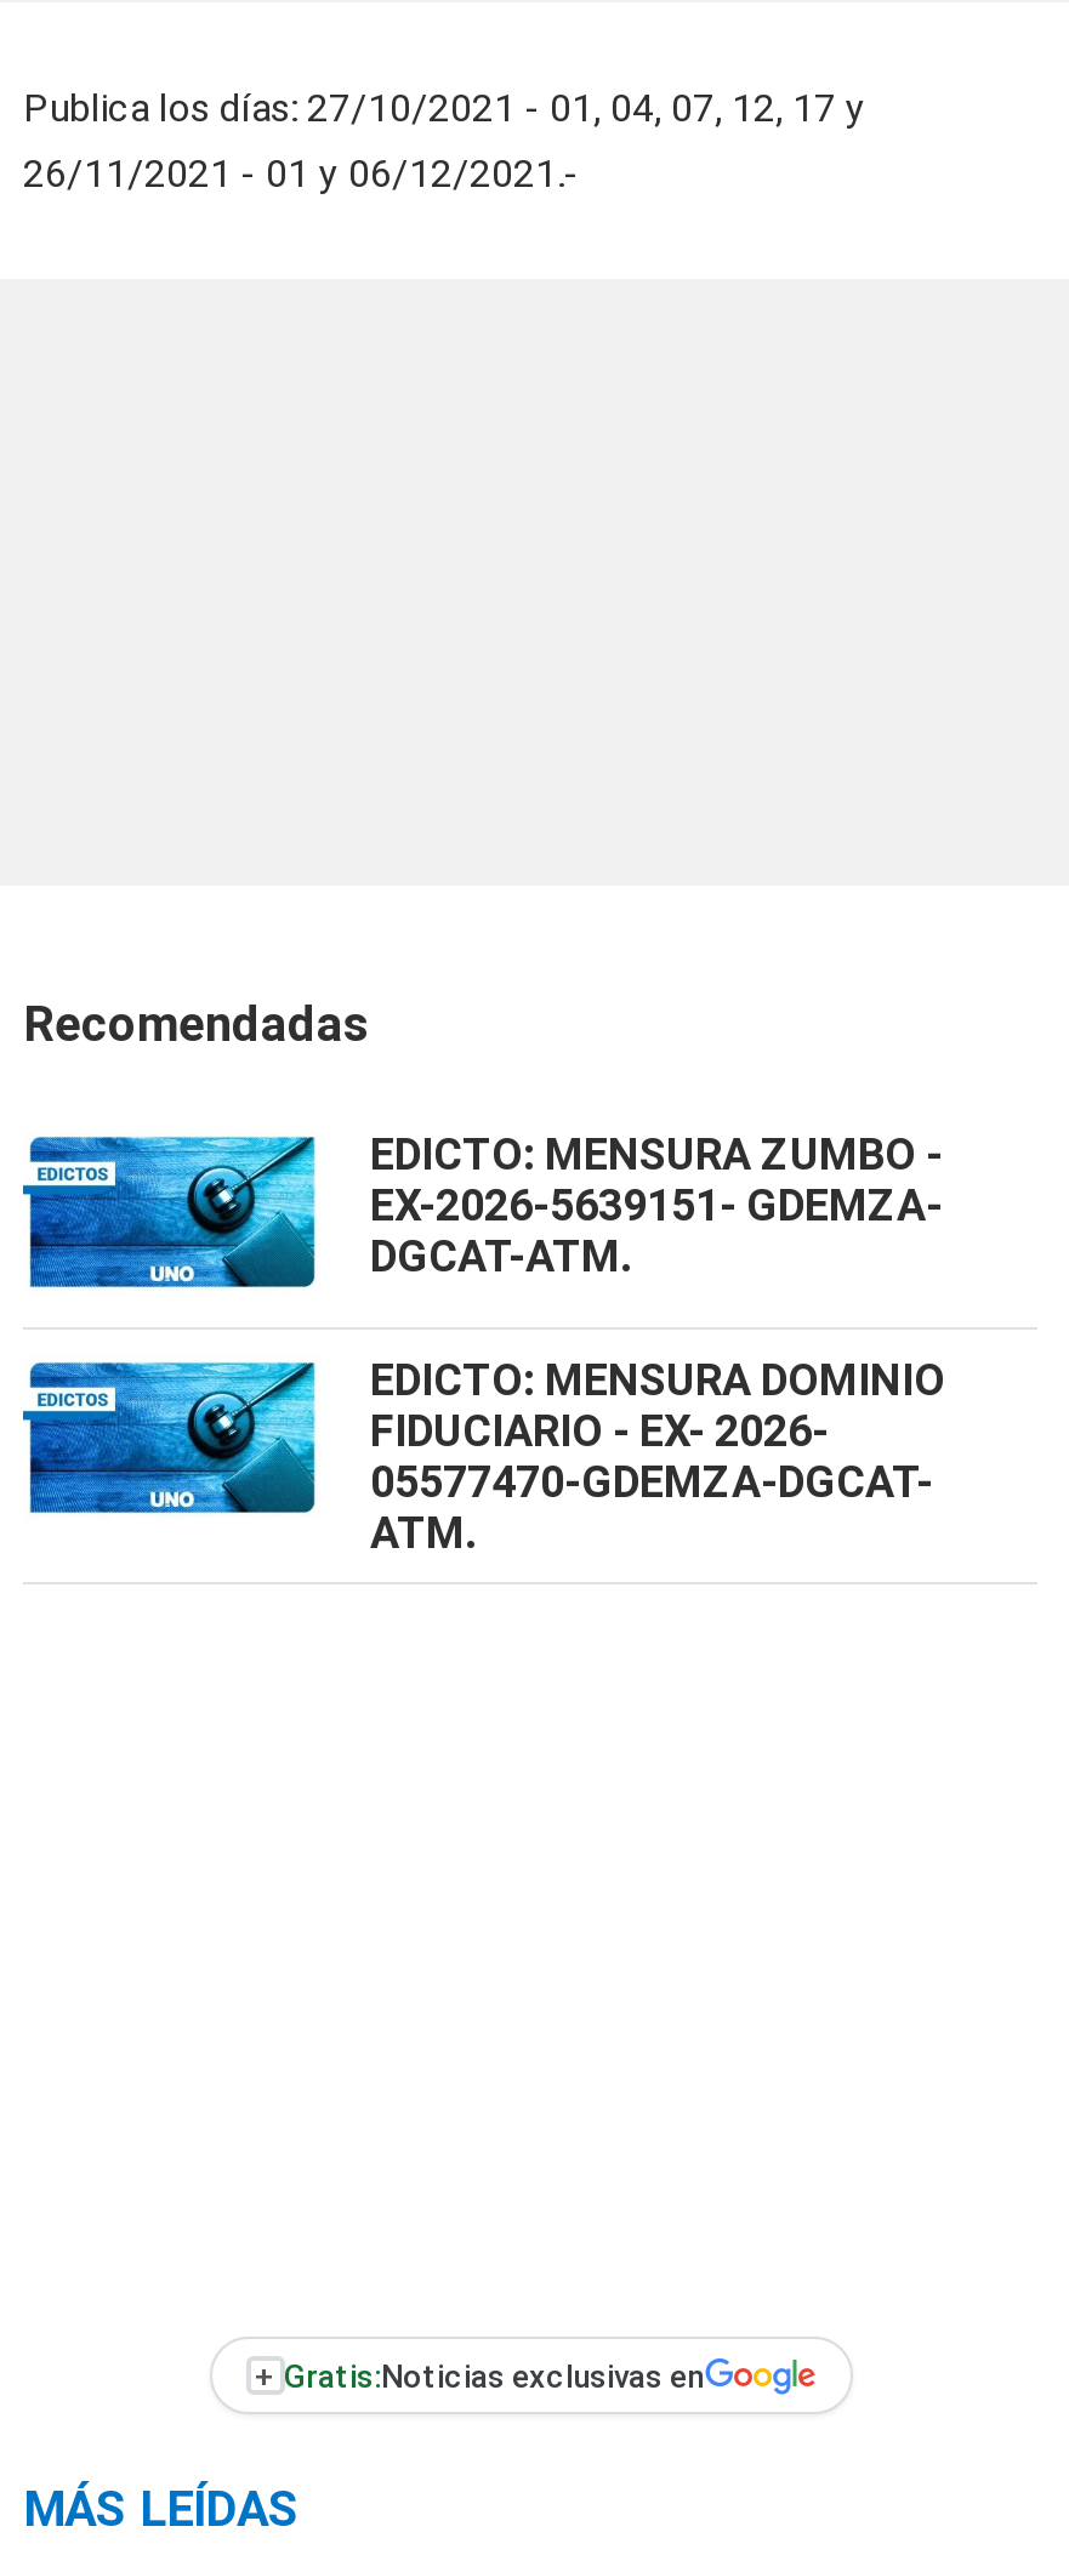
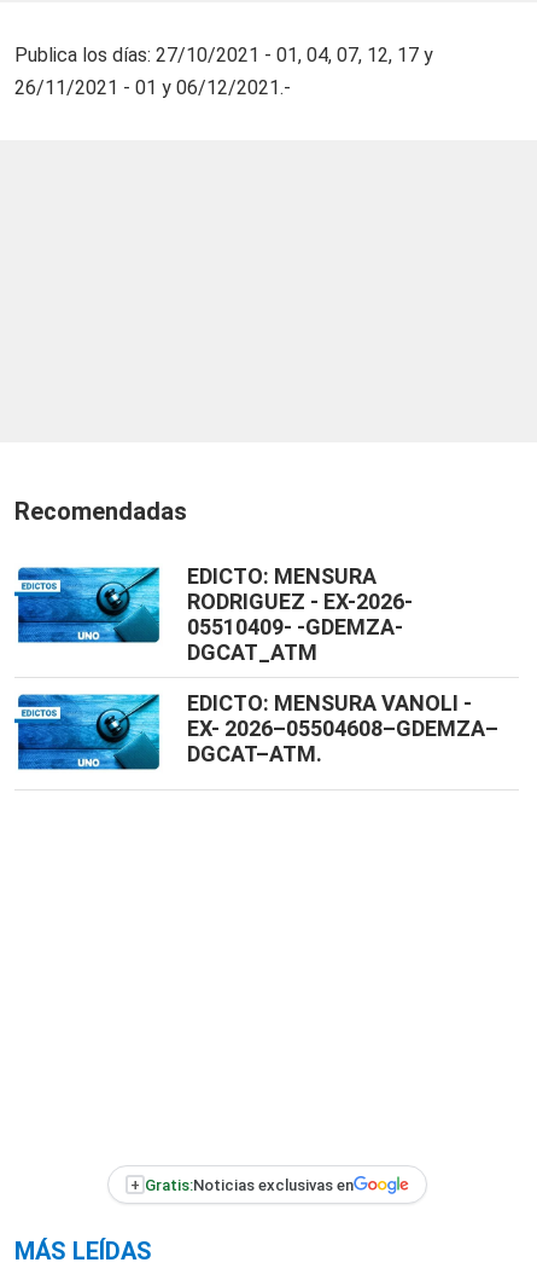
- EDICTO: MENSURA ZUMBO -
- EX-2026-5639151- GDEMZA-
- DGCAT-ATM.
+ EDICTO: MENSURA
+ RODRIGUEZ - EX-2026-
+ 05510409- -GDEMZA-
+ DGCAT_ATM

- [image]
- EDICTO: MENSURA DOMINIO
- FIDUCIARIO - EX- 2026-
- 05577470-GDEMZA-DGCAT-
- ATM.
+ [image]
+ EDICTO: MENSURA VANOLI -
+ EX- 2026–05504608–GDEMZA–
+ DGCAT–ATM.
